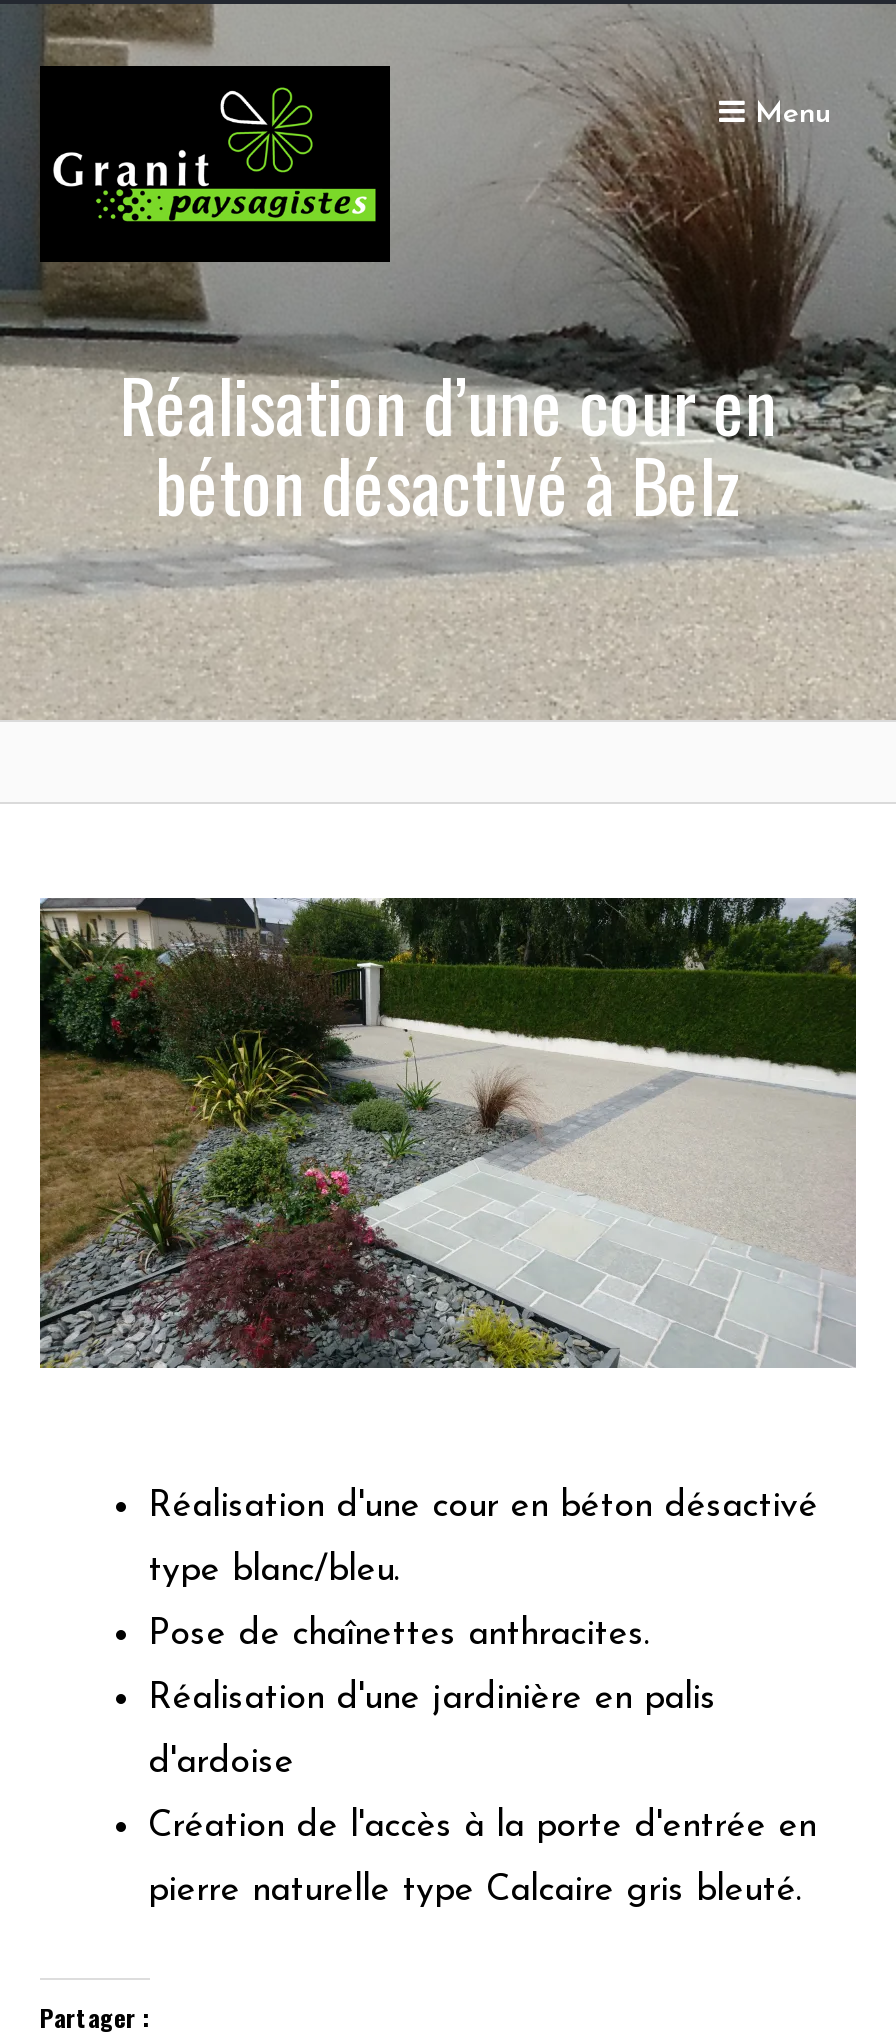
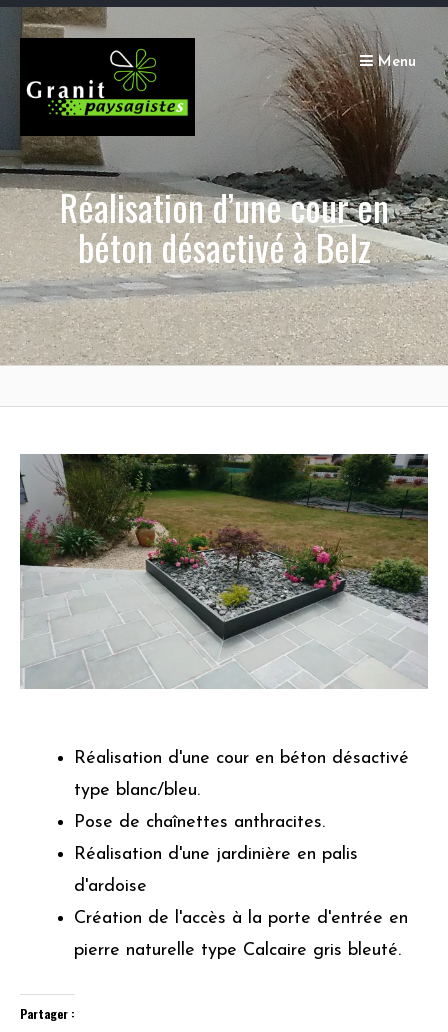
- [image]
+ [image]
